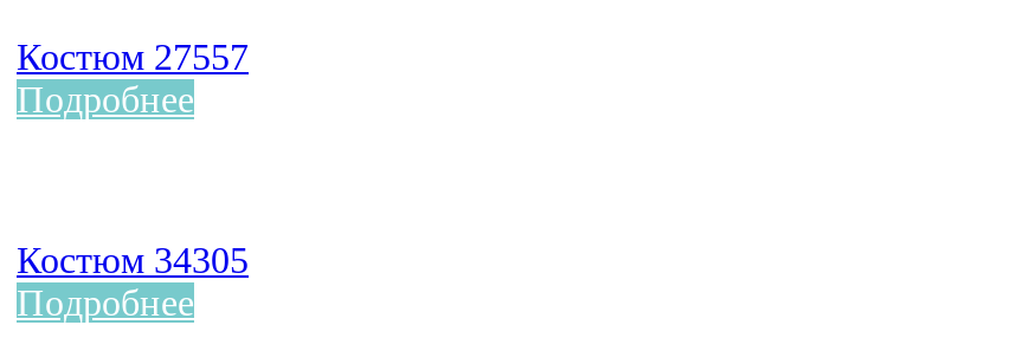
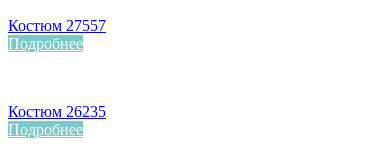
- Костюм 34305
+ Костюм 26235
